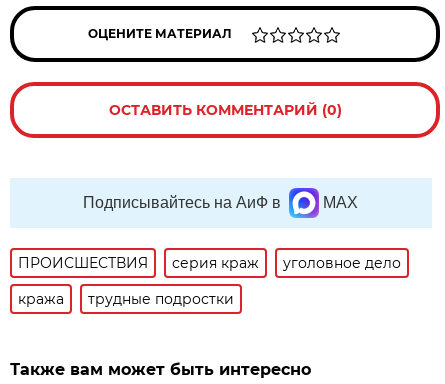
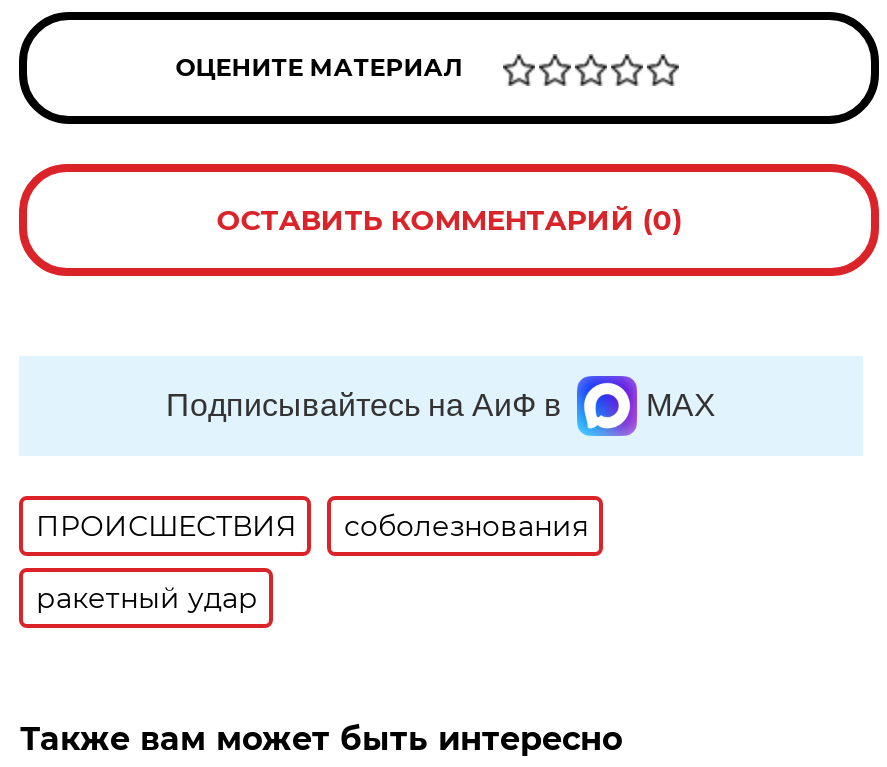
- серия краж
- уголовное дело
+ соболезнования

- кража
- трудные подростки
+ ракетный удар
